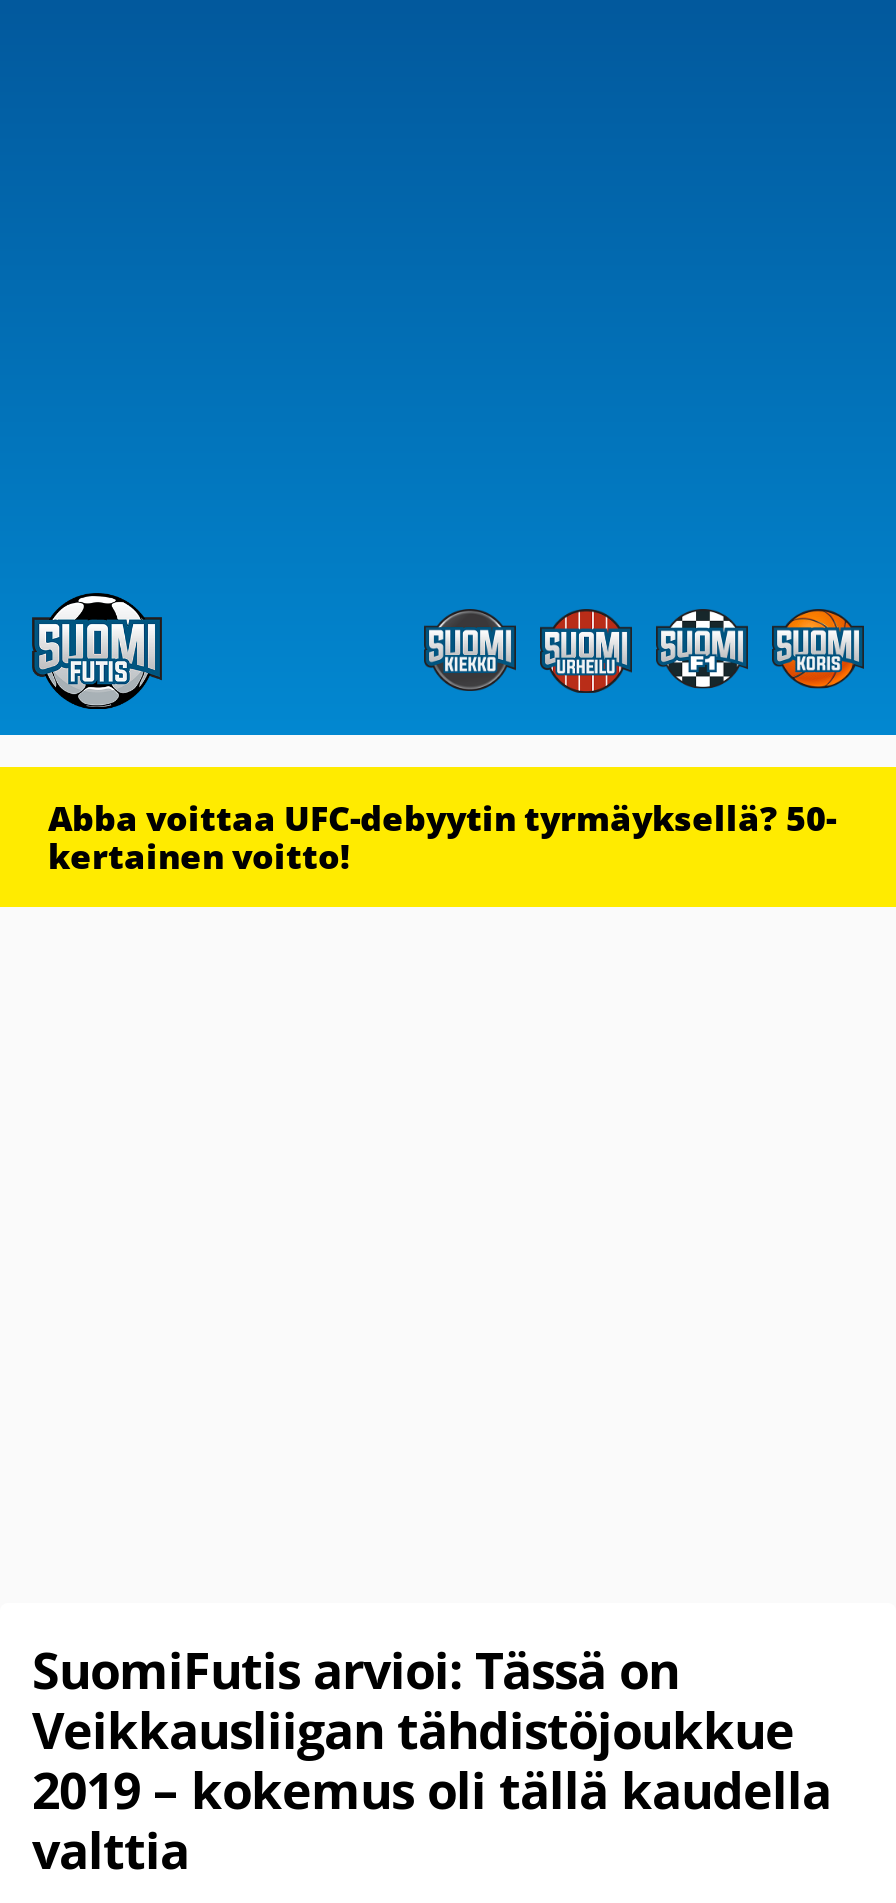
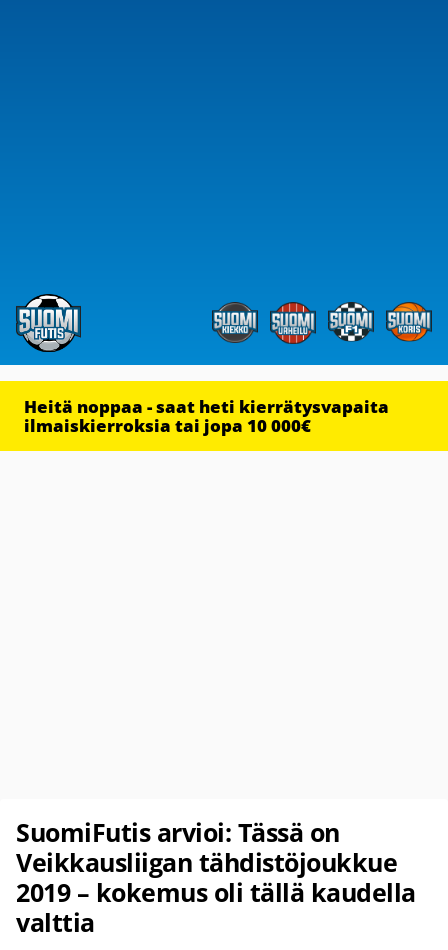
- Abba voittaa UFC-debyytin tyrmäyksellä? 50-
- kertainen voitto!
+ Heitä noppaa - saat heti kierrätysvapaita
+ ilmaiskierroksia tai jopa 10 000€
